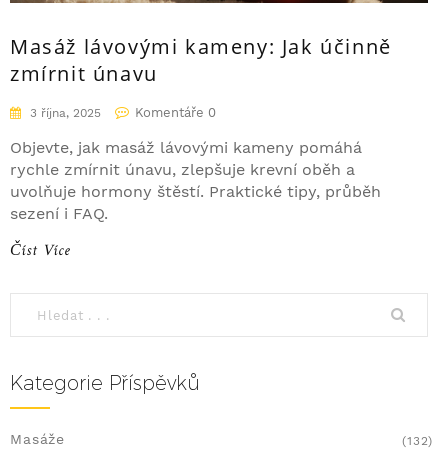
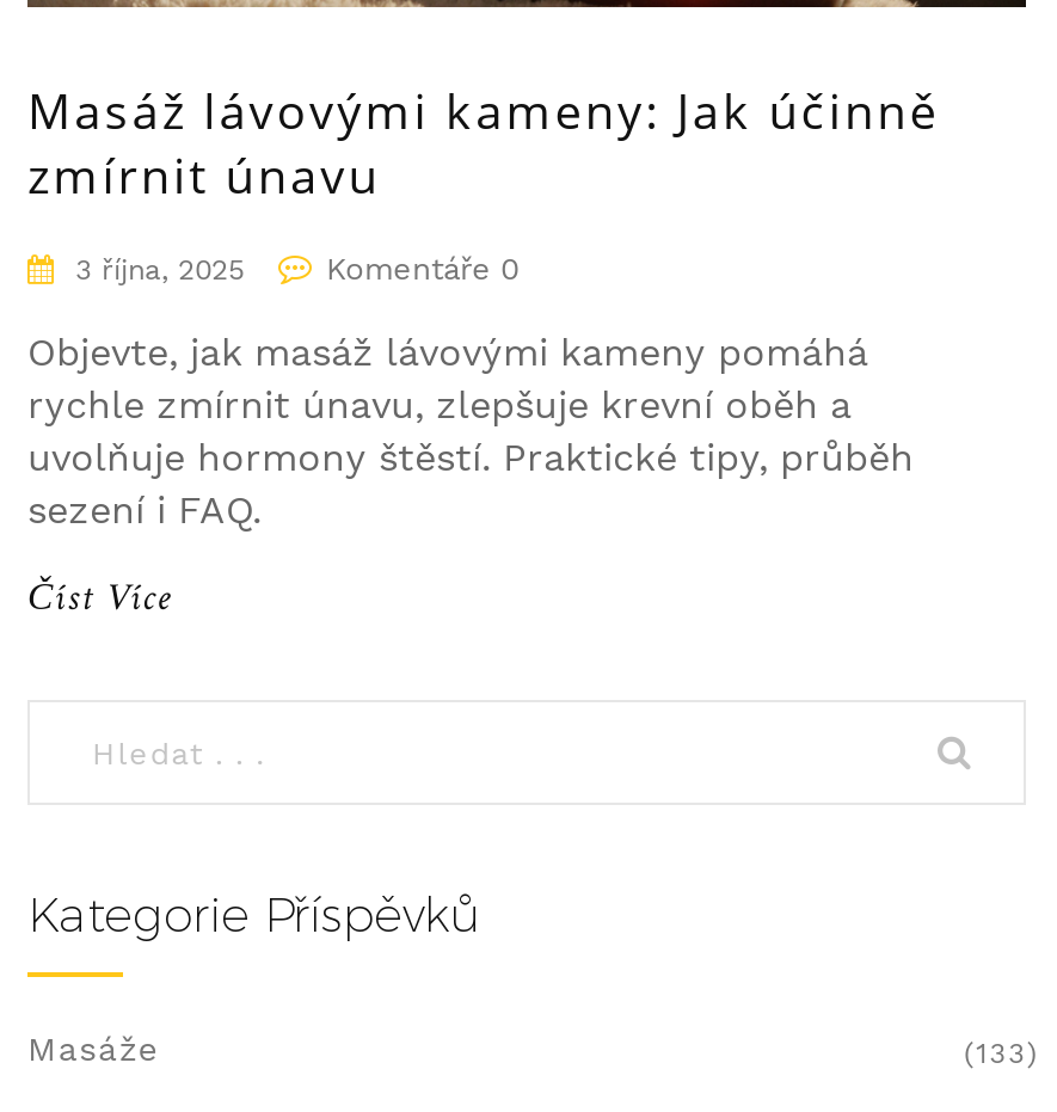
- (132)
+ (133)
